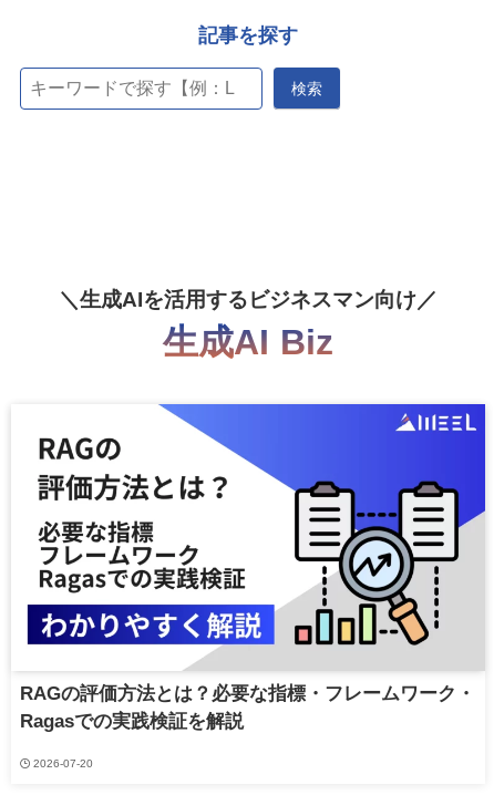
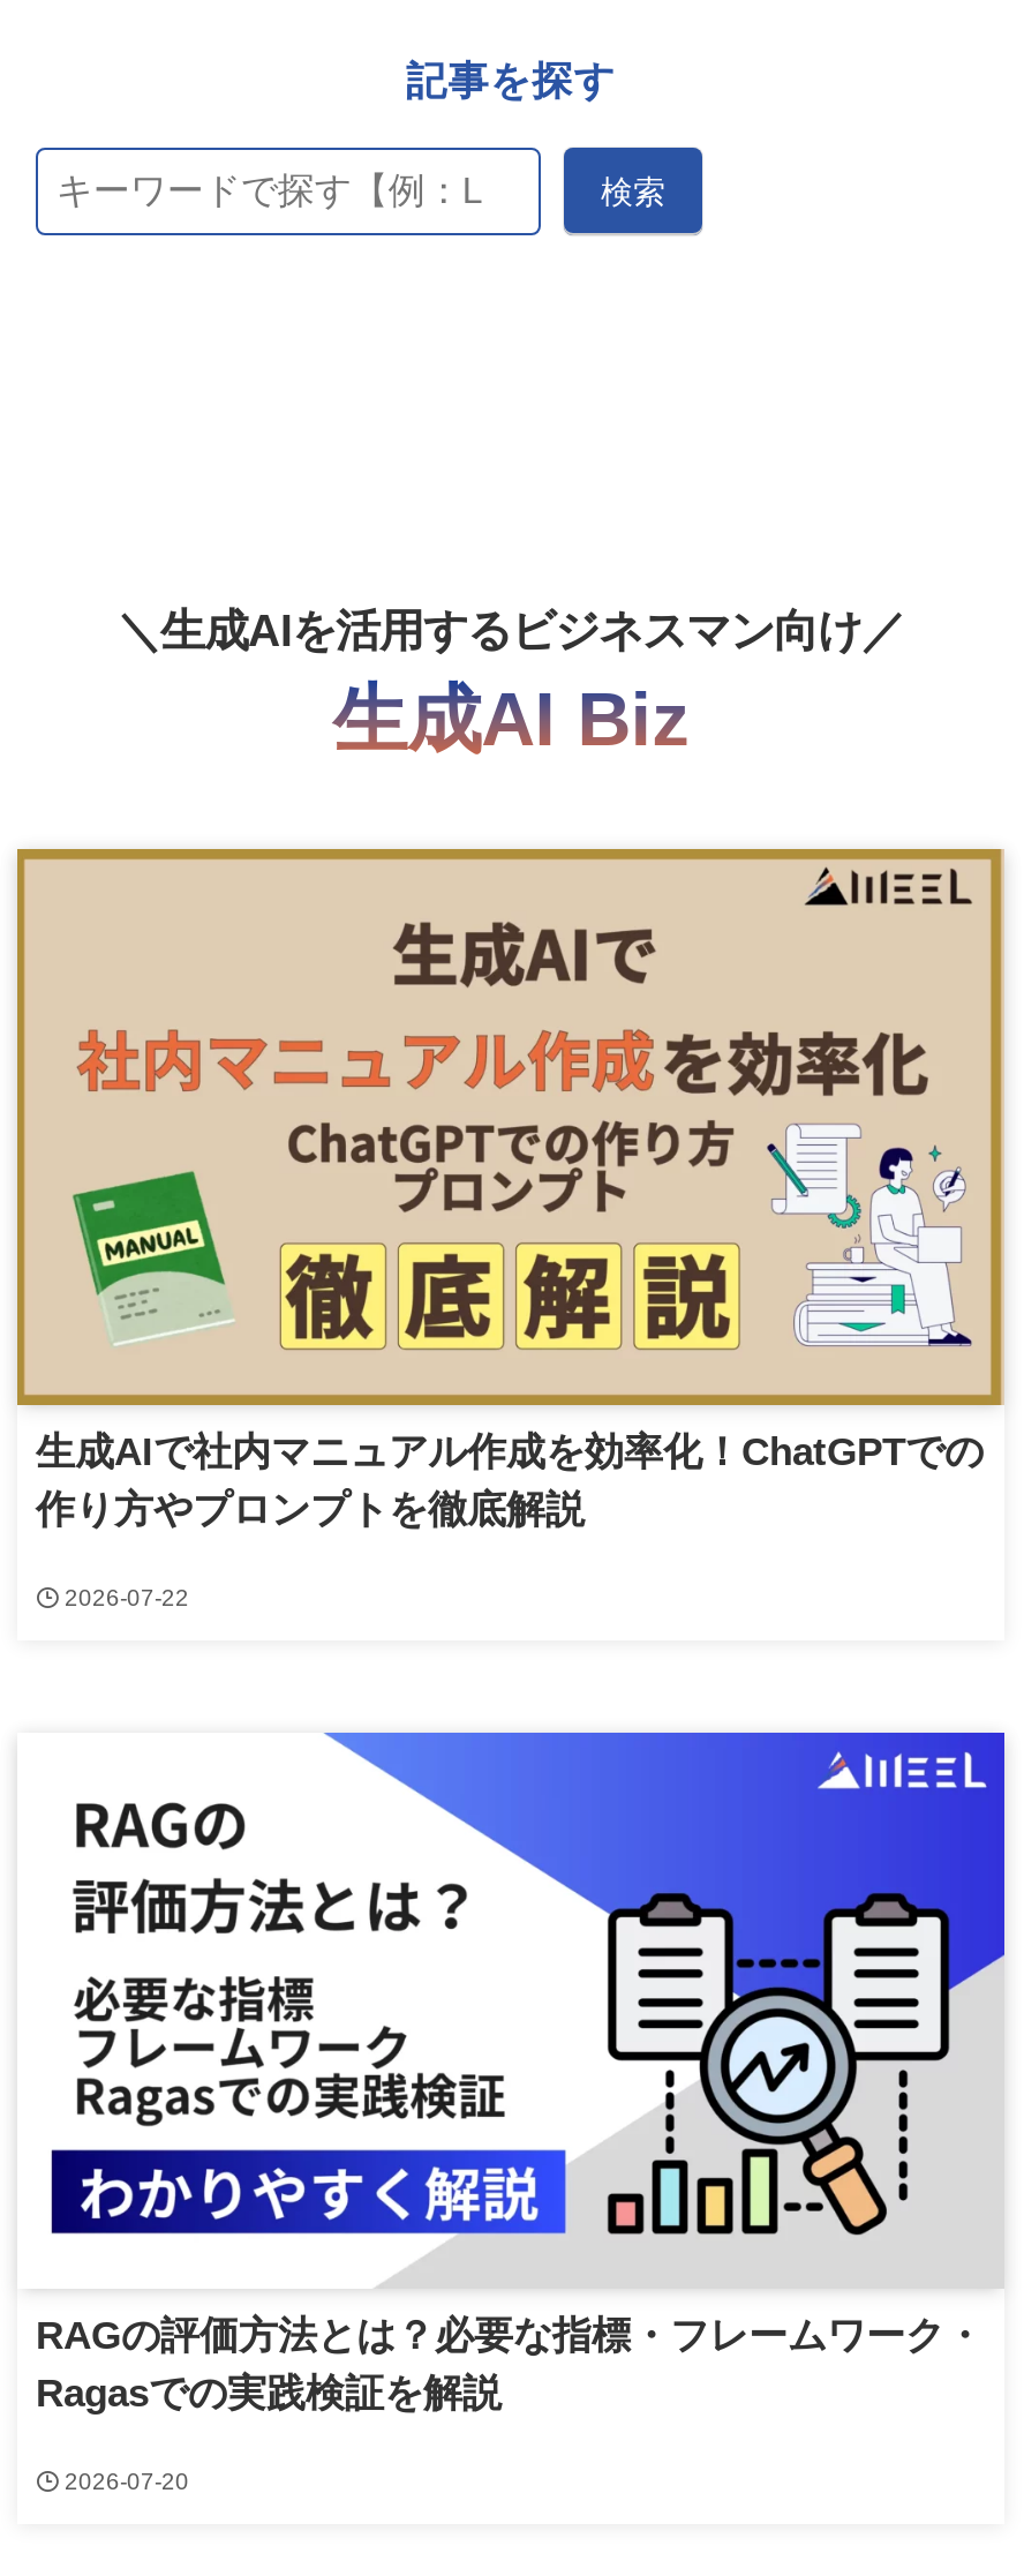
+ [image]
+ 生成AIで社内マニュアル作成を効率化！ChatGPTでの
+ 作り方やプロンプトを徹底解説
+ 2026-07-22
